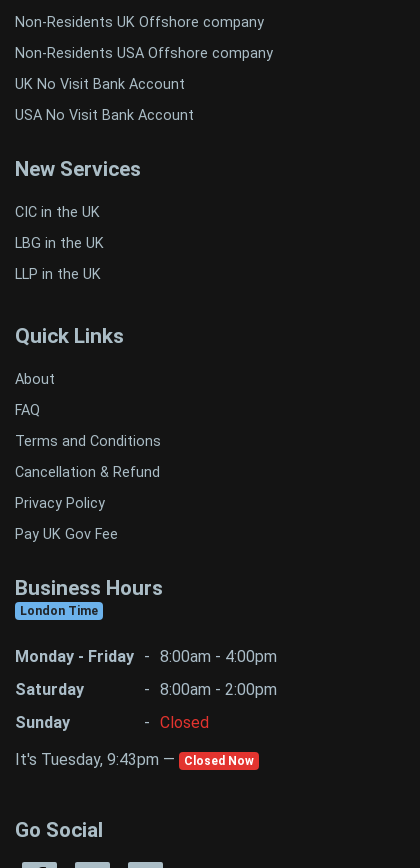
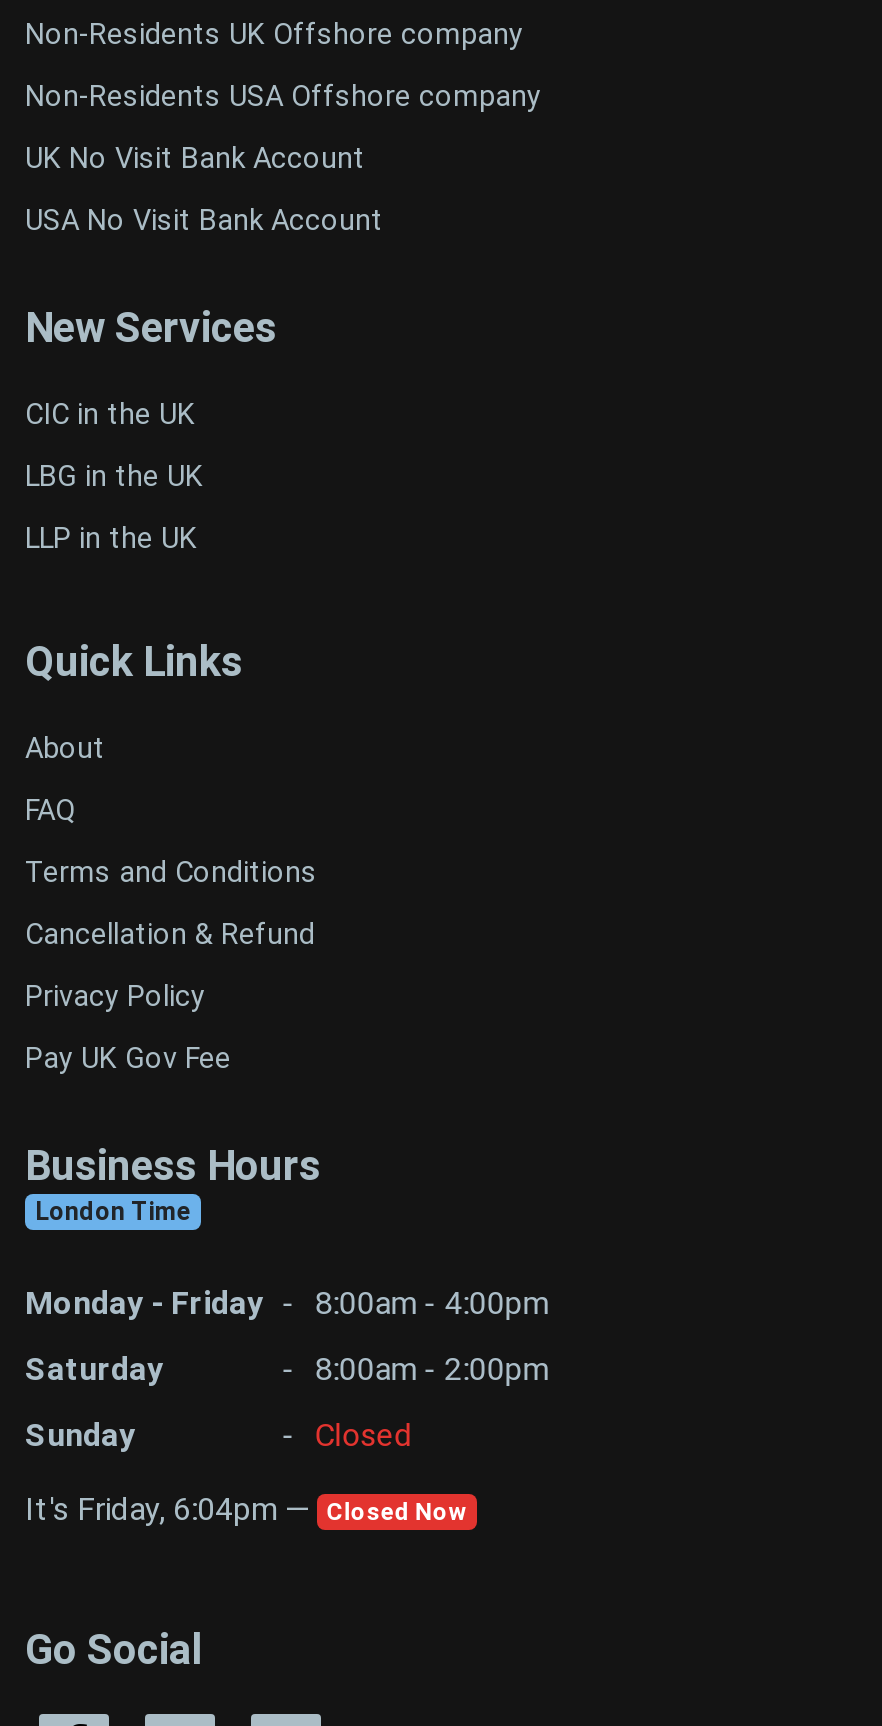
- It's Tuesday, 9:43pm — Closed Now
+ It's Friday, 6:04pm — Closed Now
